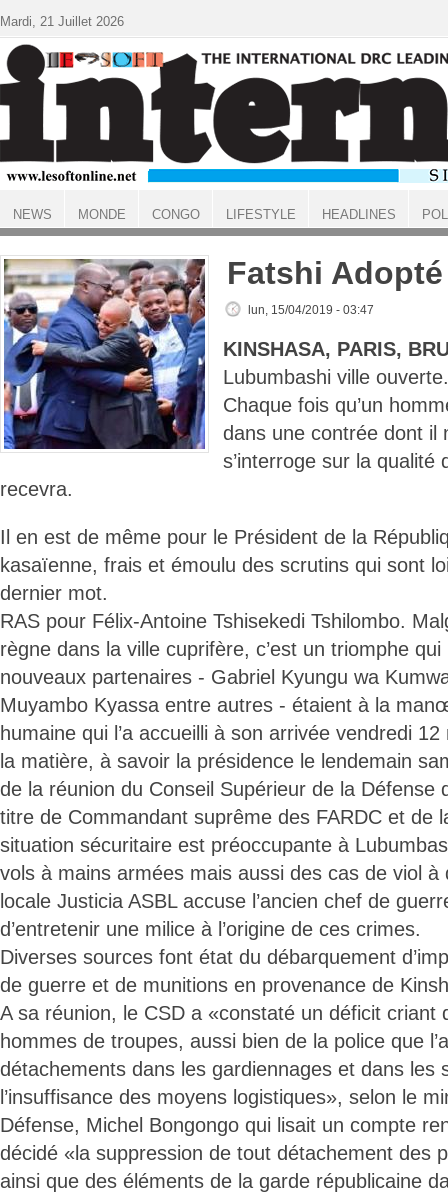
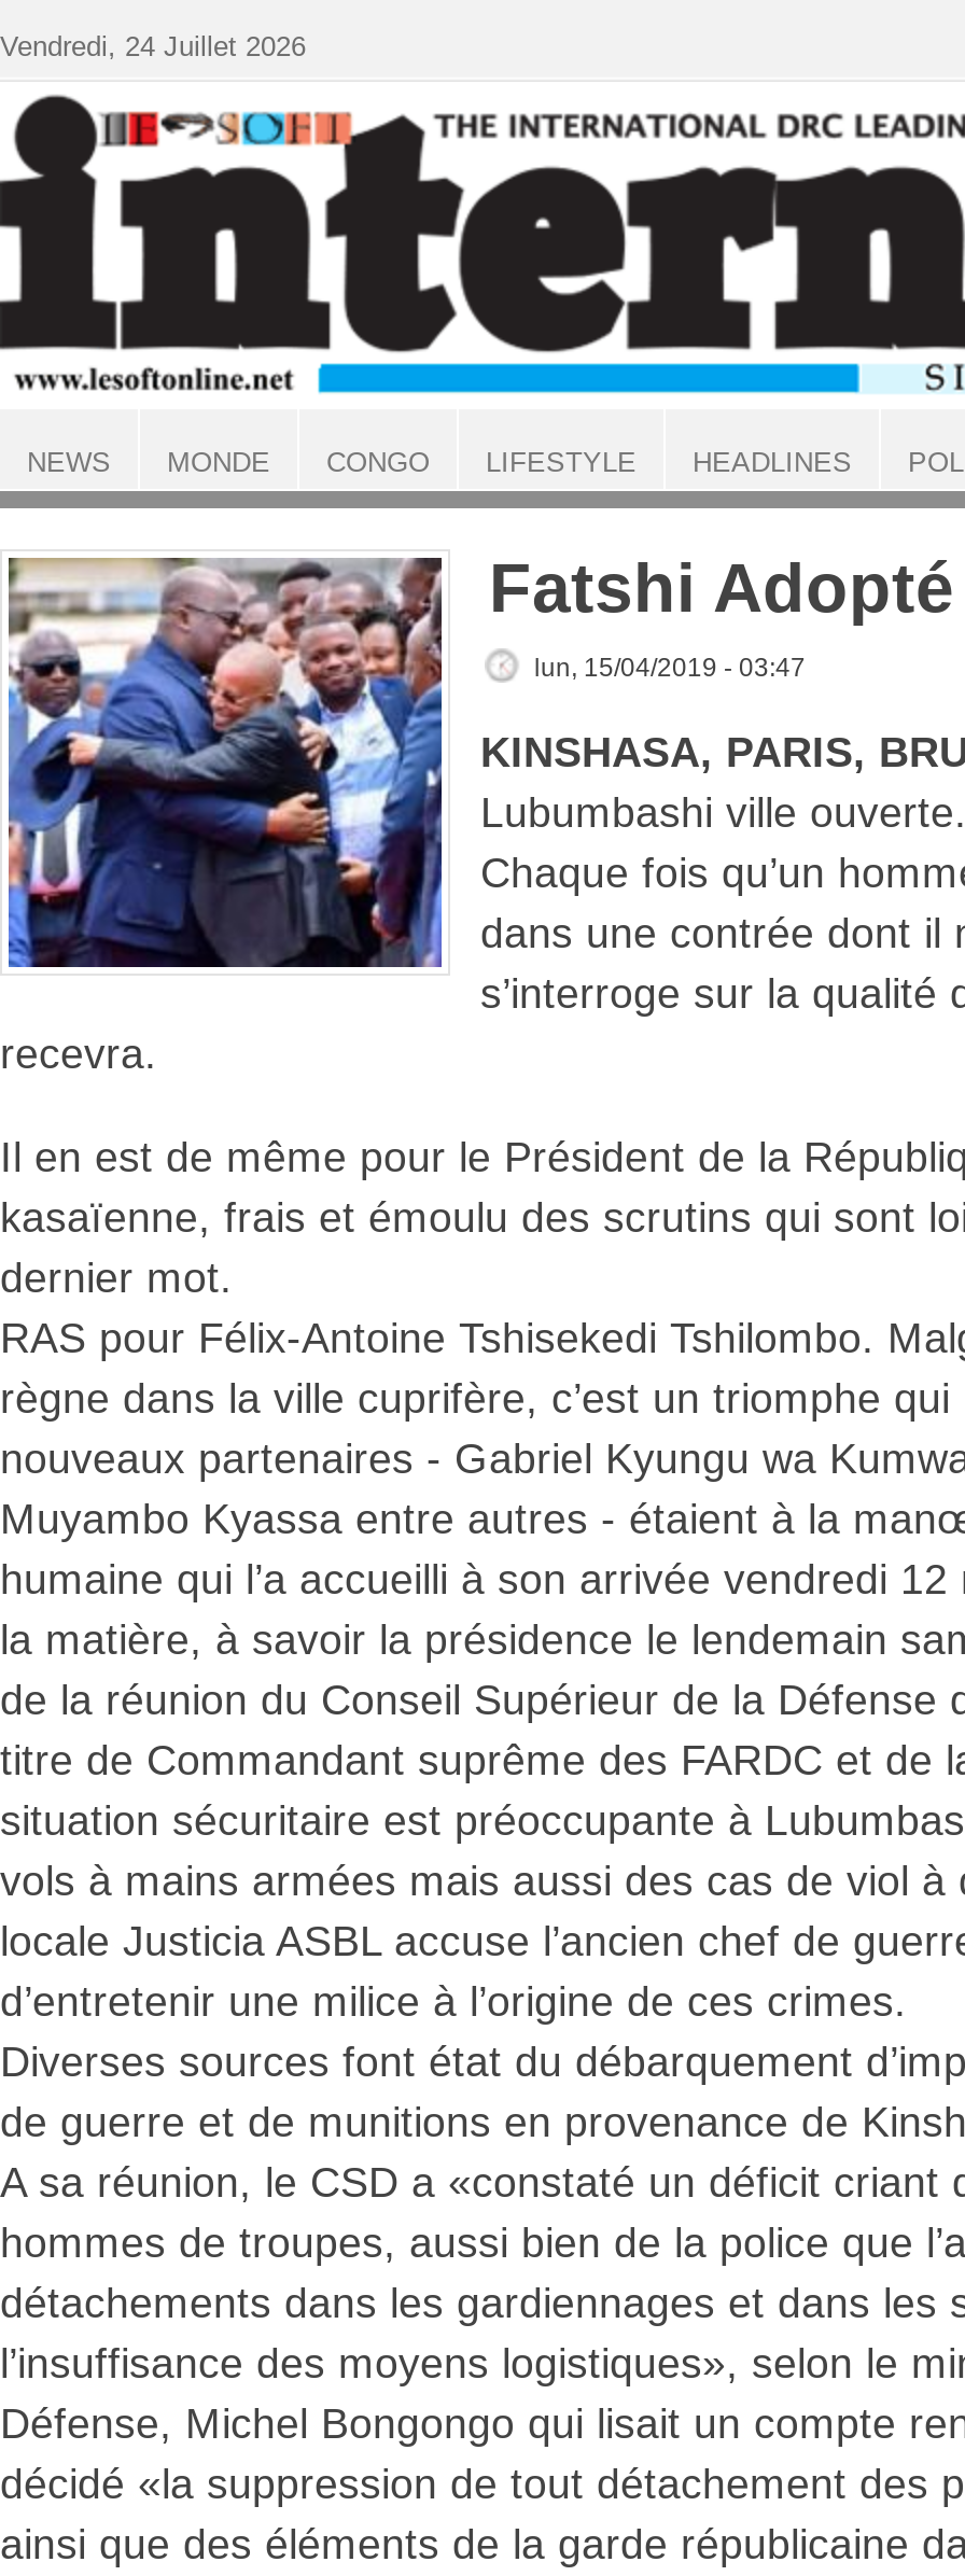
- Mardi, 21 Juillet 2026
+ Vendredi, 24 Juillet 2026
